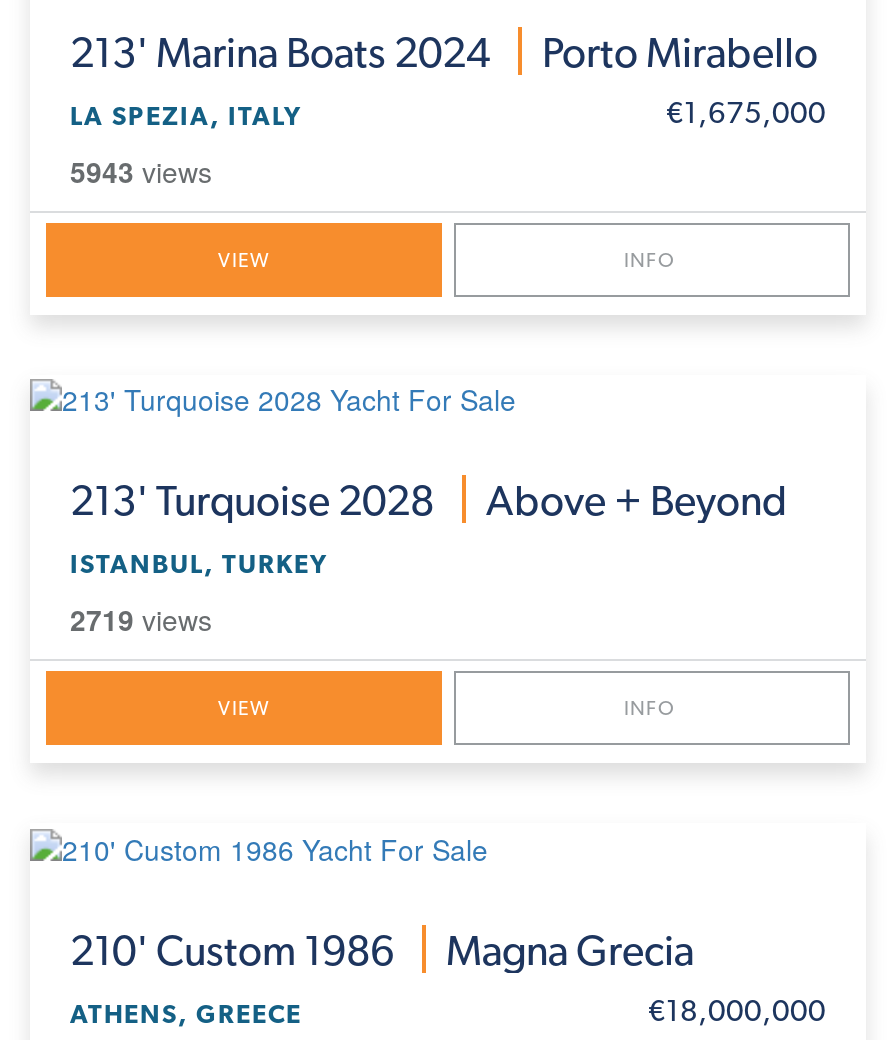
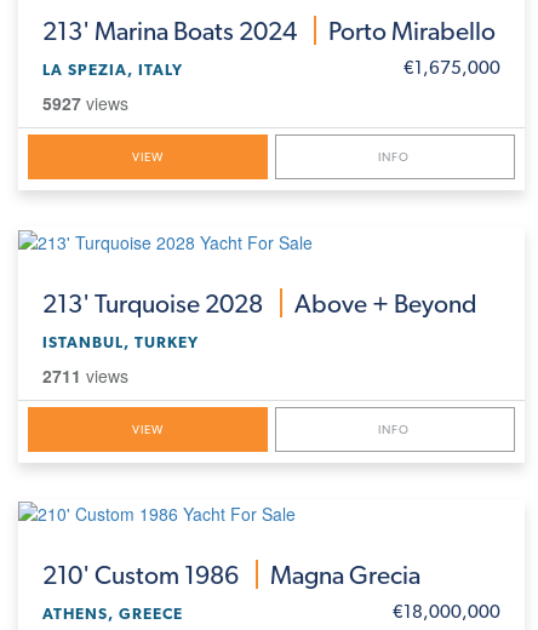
- 5943 views
+ 5927 views

- 2719 views
+ 2711 views
